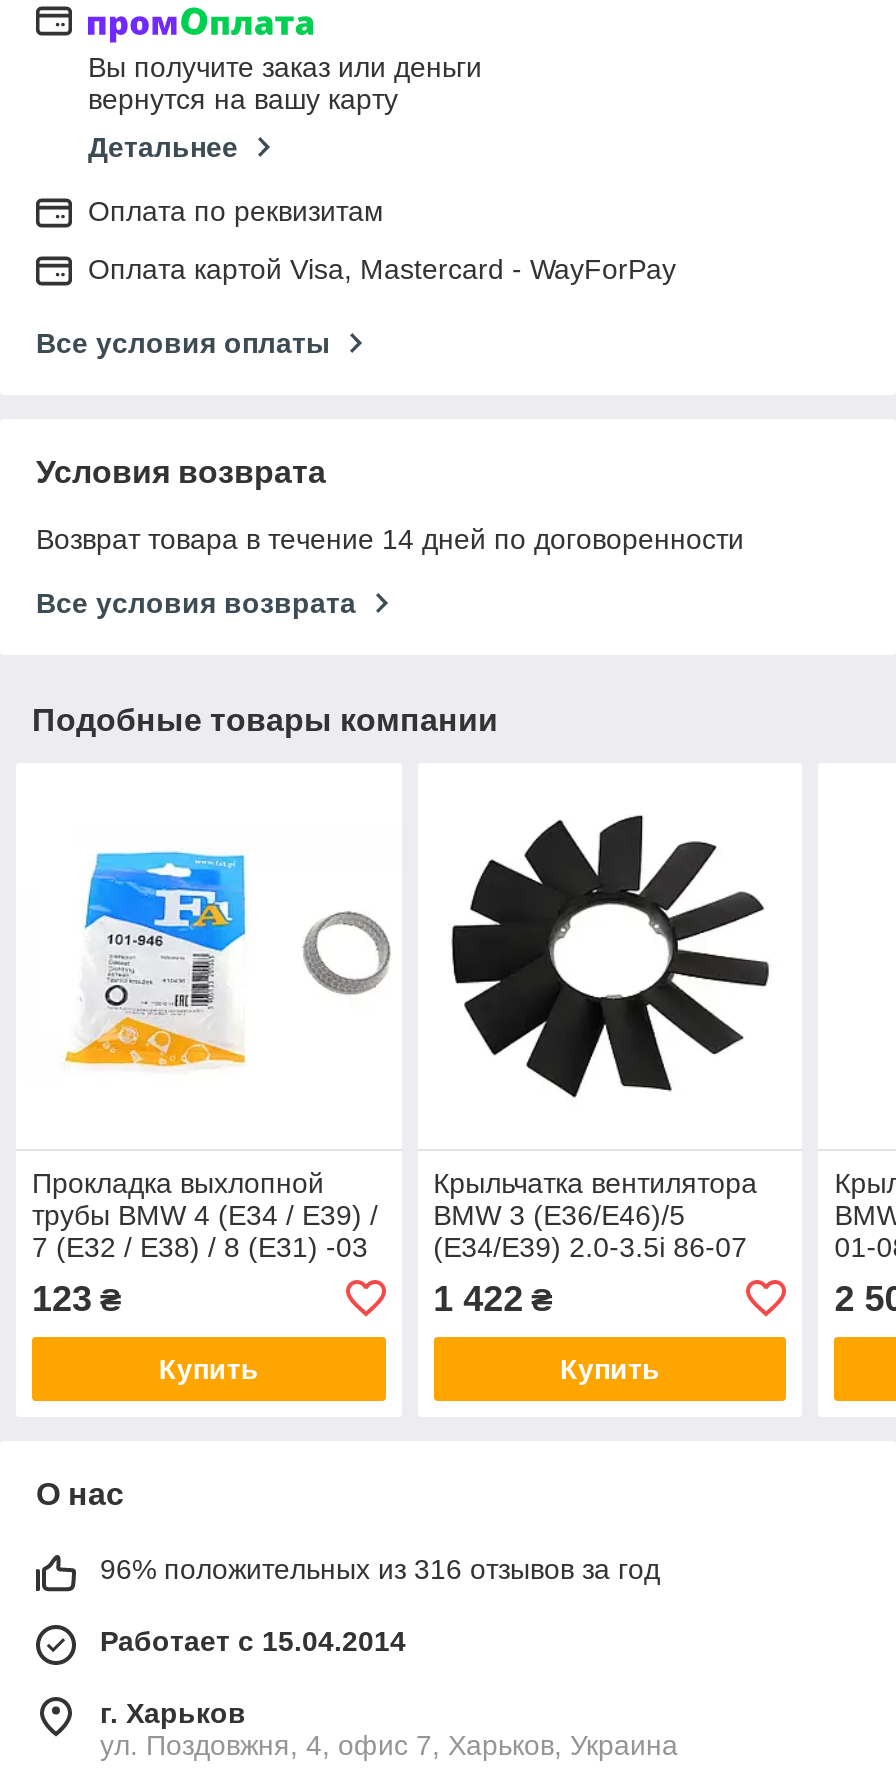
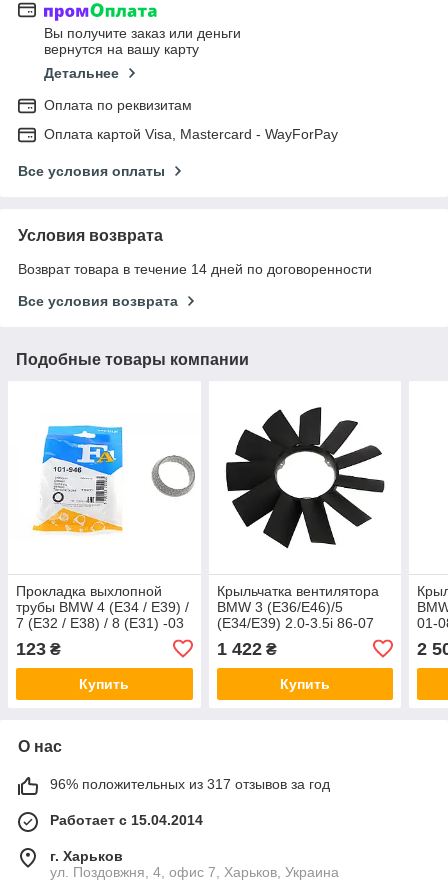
- 96% положительных из 316 отзывов за год
+ 96% положительных из 317 отзывов за год
